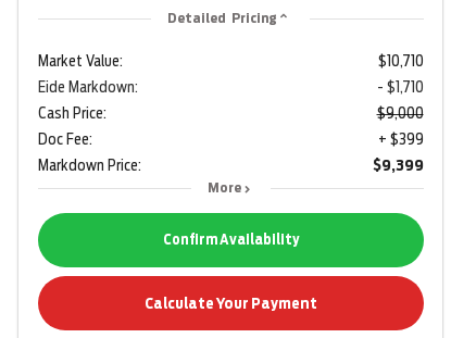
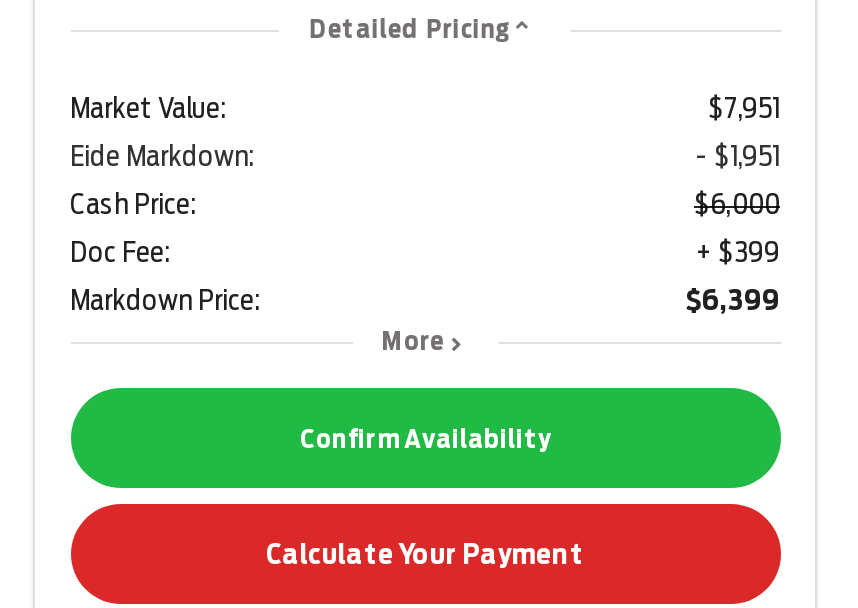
- $10,710
+ $7,951

- - $1,710
+ - $1,951

- $9,000
+ $6,000

- $9,399
+ $6,399
